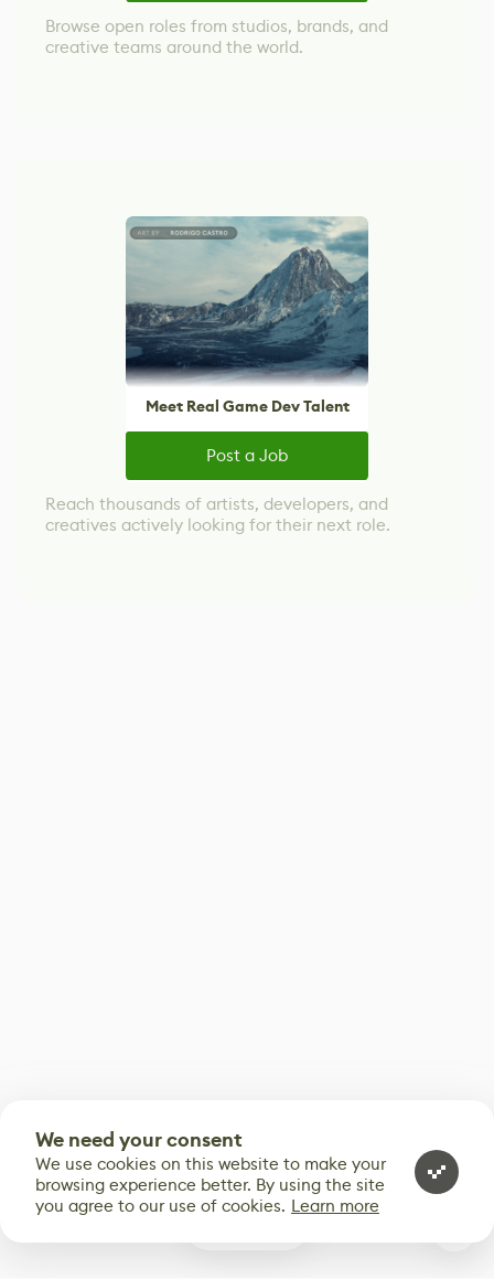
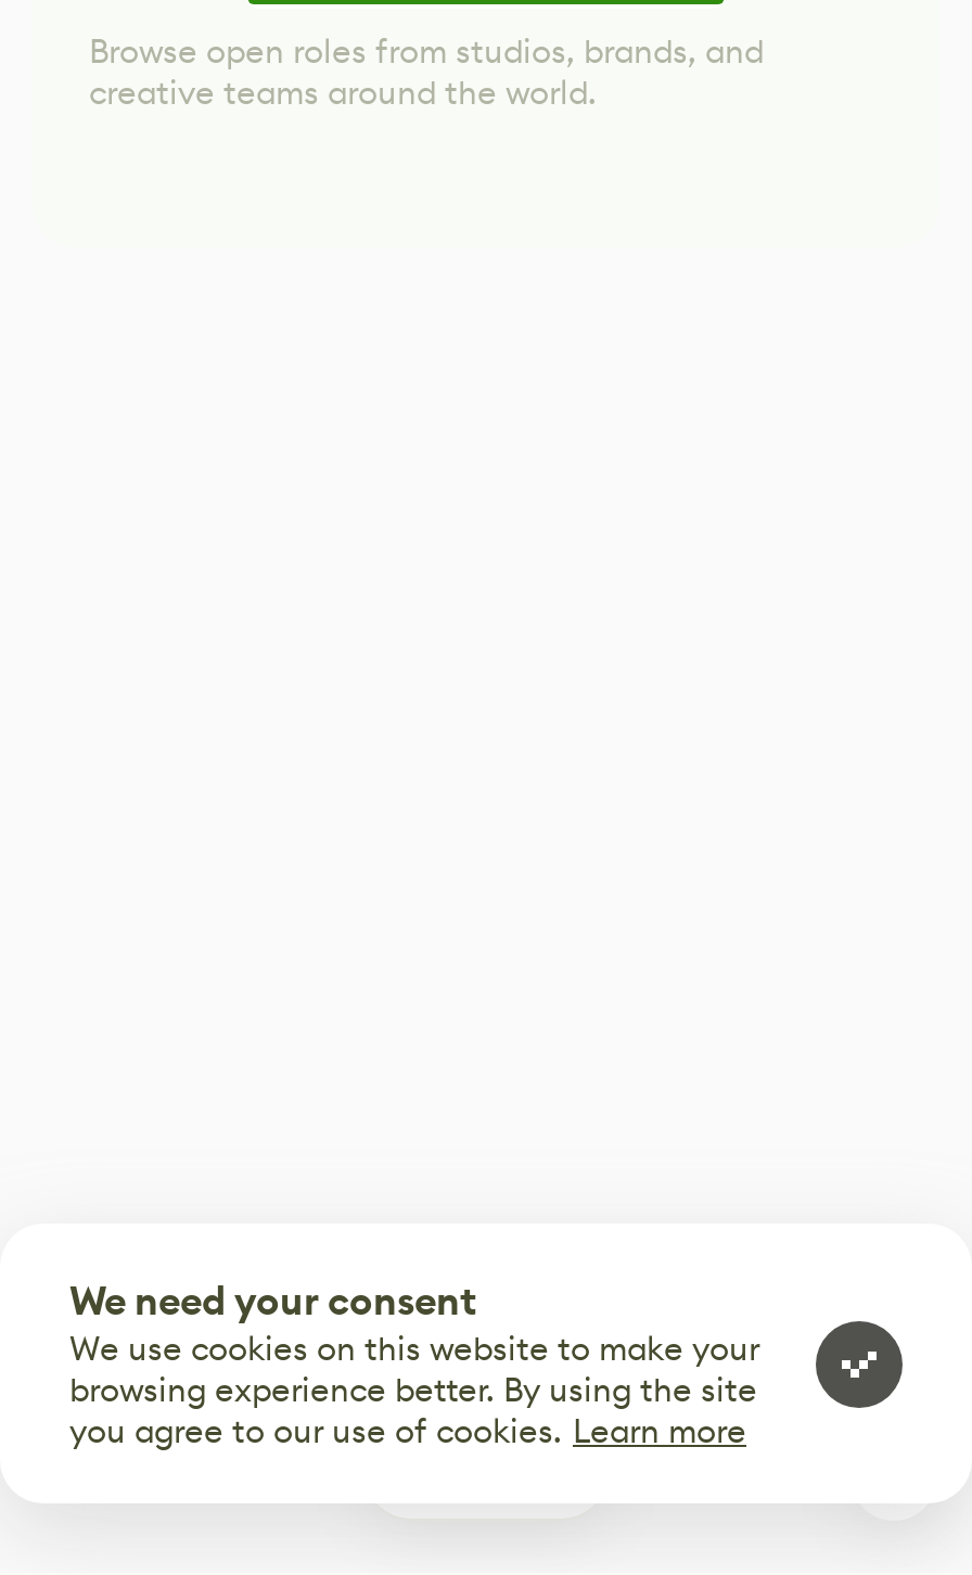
- [image]
- Meet Real Game Dev Talent
- Post a Job
- Reach thousands of artists, developers, and
- creatives actively looking for their next role.
